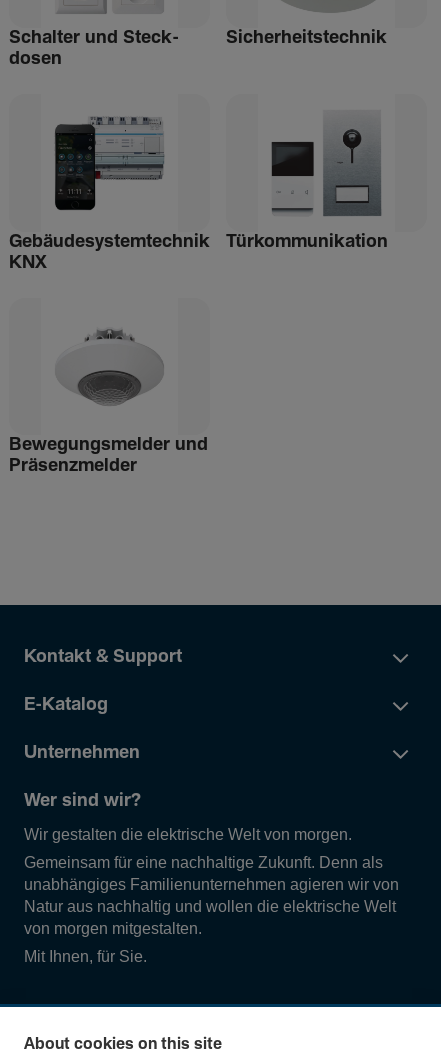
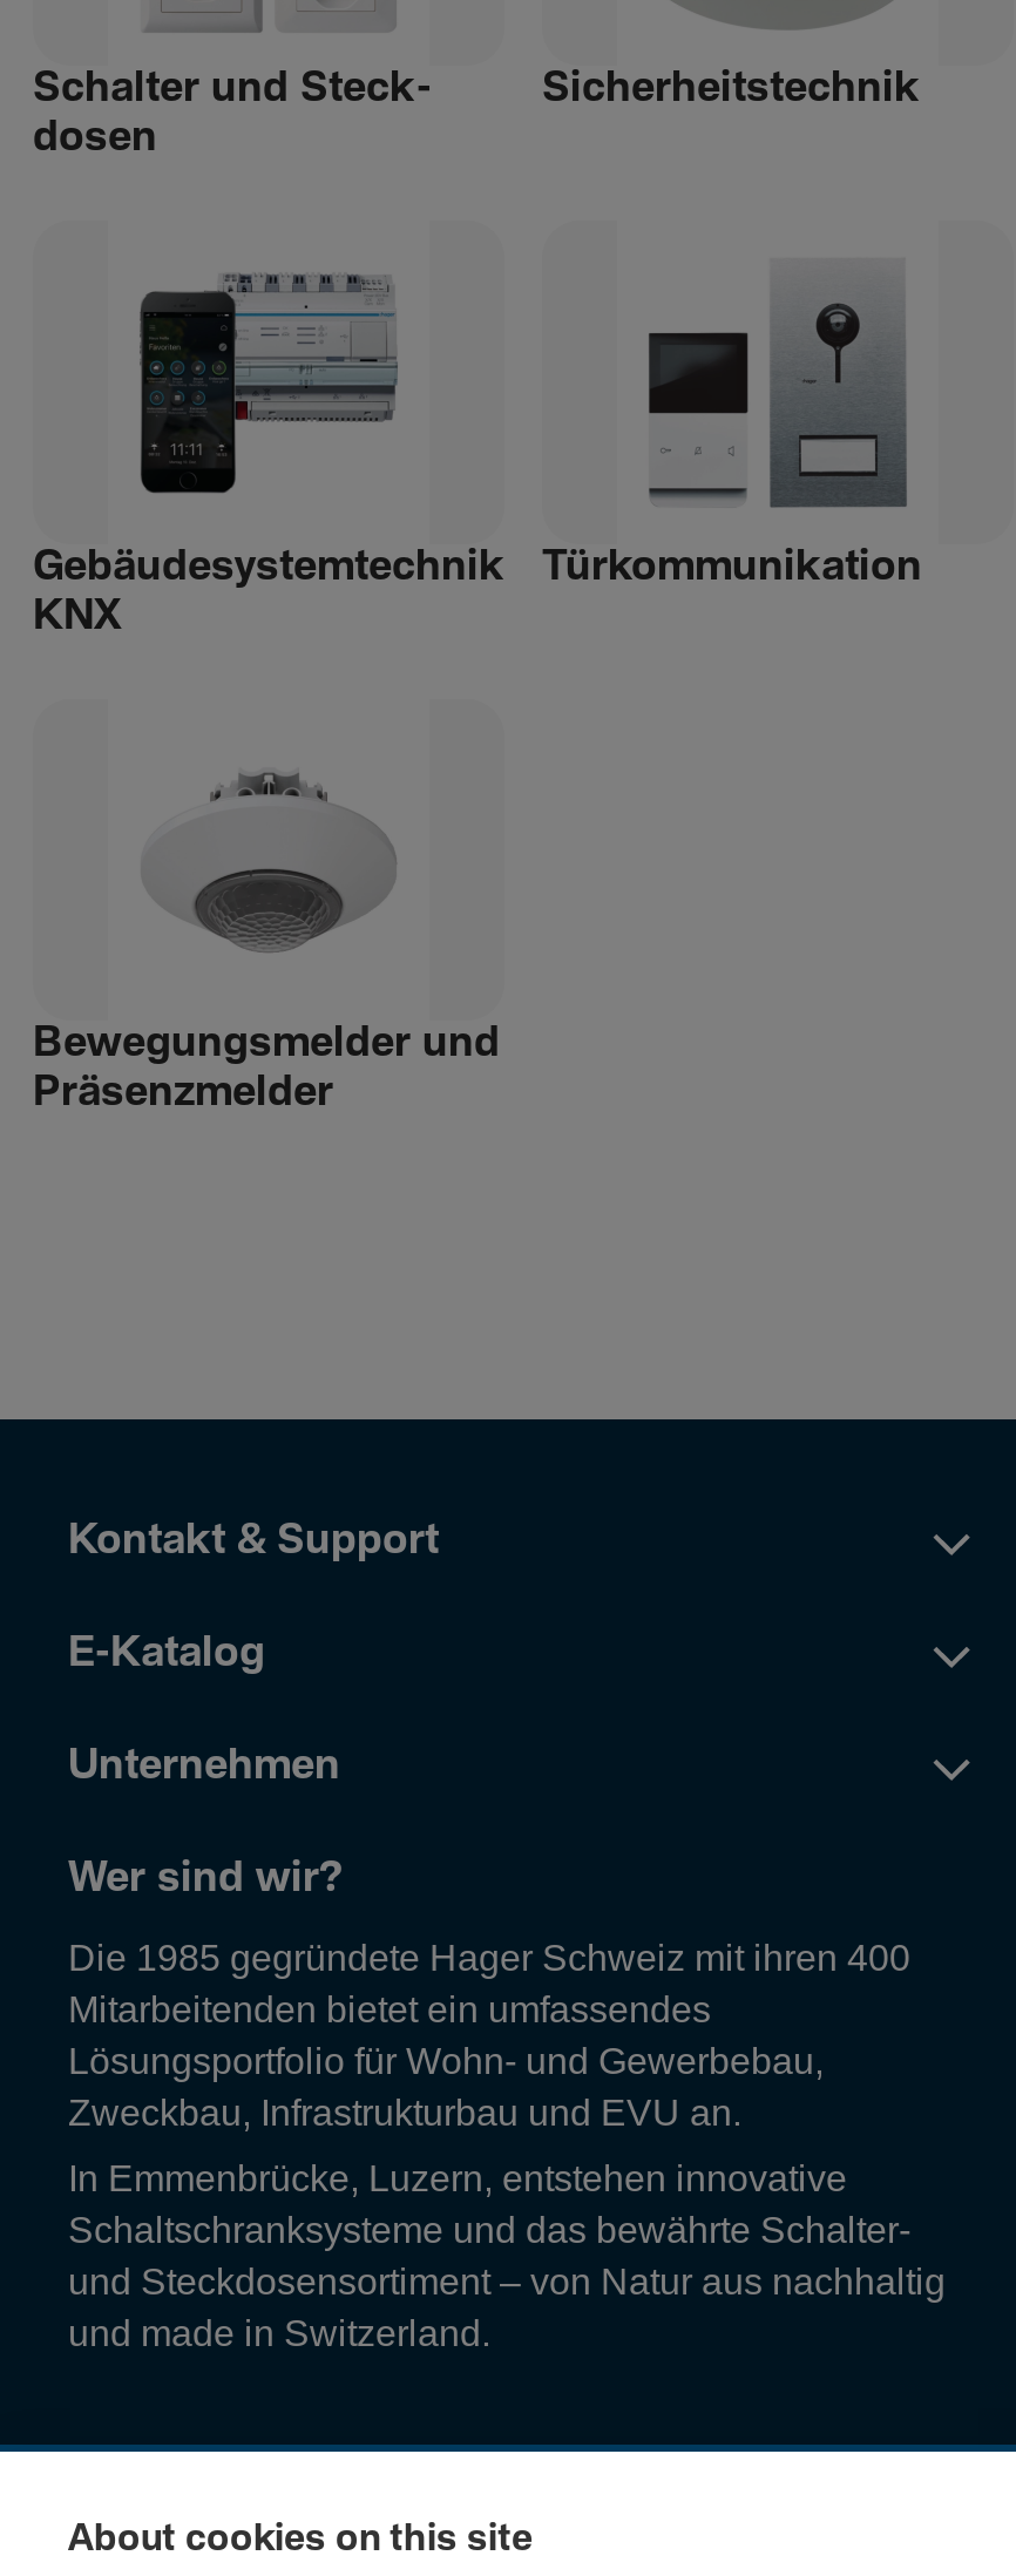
- Wir gestalten die elektrische Welt von morgen.
- Gemeinsam für eine nachhaltige Zukunft. Denn als
- unabhängiges Familienunternehmen agieren wir von
- Natur aus nachhaltig und wollen die elektrische Welt
- von morgen mitgestalten.
- Mit Ihnen, für Sie.
+ Die 1985 gegründete Hager Schweiz mit ihren 400
+ Mitarbeitenden bietet ein umfassendes
+ Lösungsportfolio für Wohn- und Gewerbebau,
+ Zweckbau, Infrastrukturbau und EVU an.
+ In Emmenbrücke, Luzern, entstehen innovative
+ Schaltschranksysteme und das bewährte Schalter-
+ und Steckdosensortiment – von Natur aus nachhaltig
+ und made in Switzerland.
